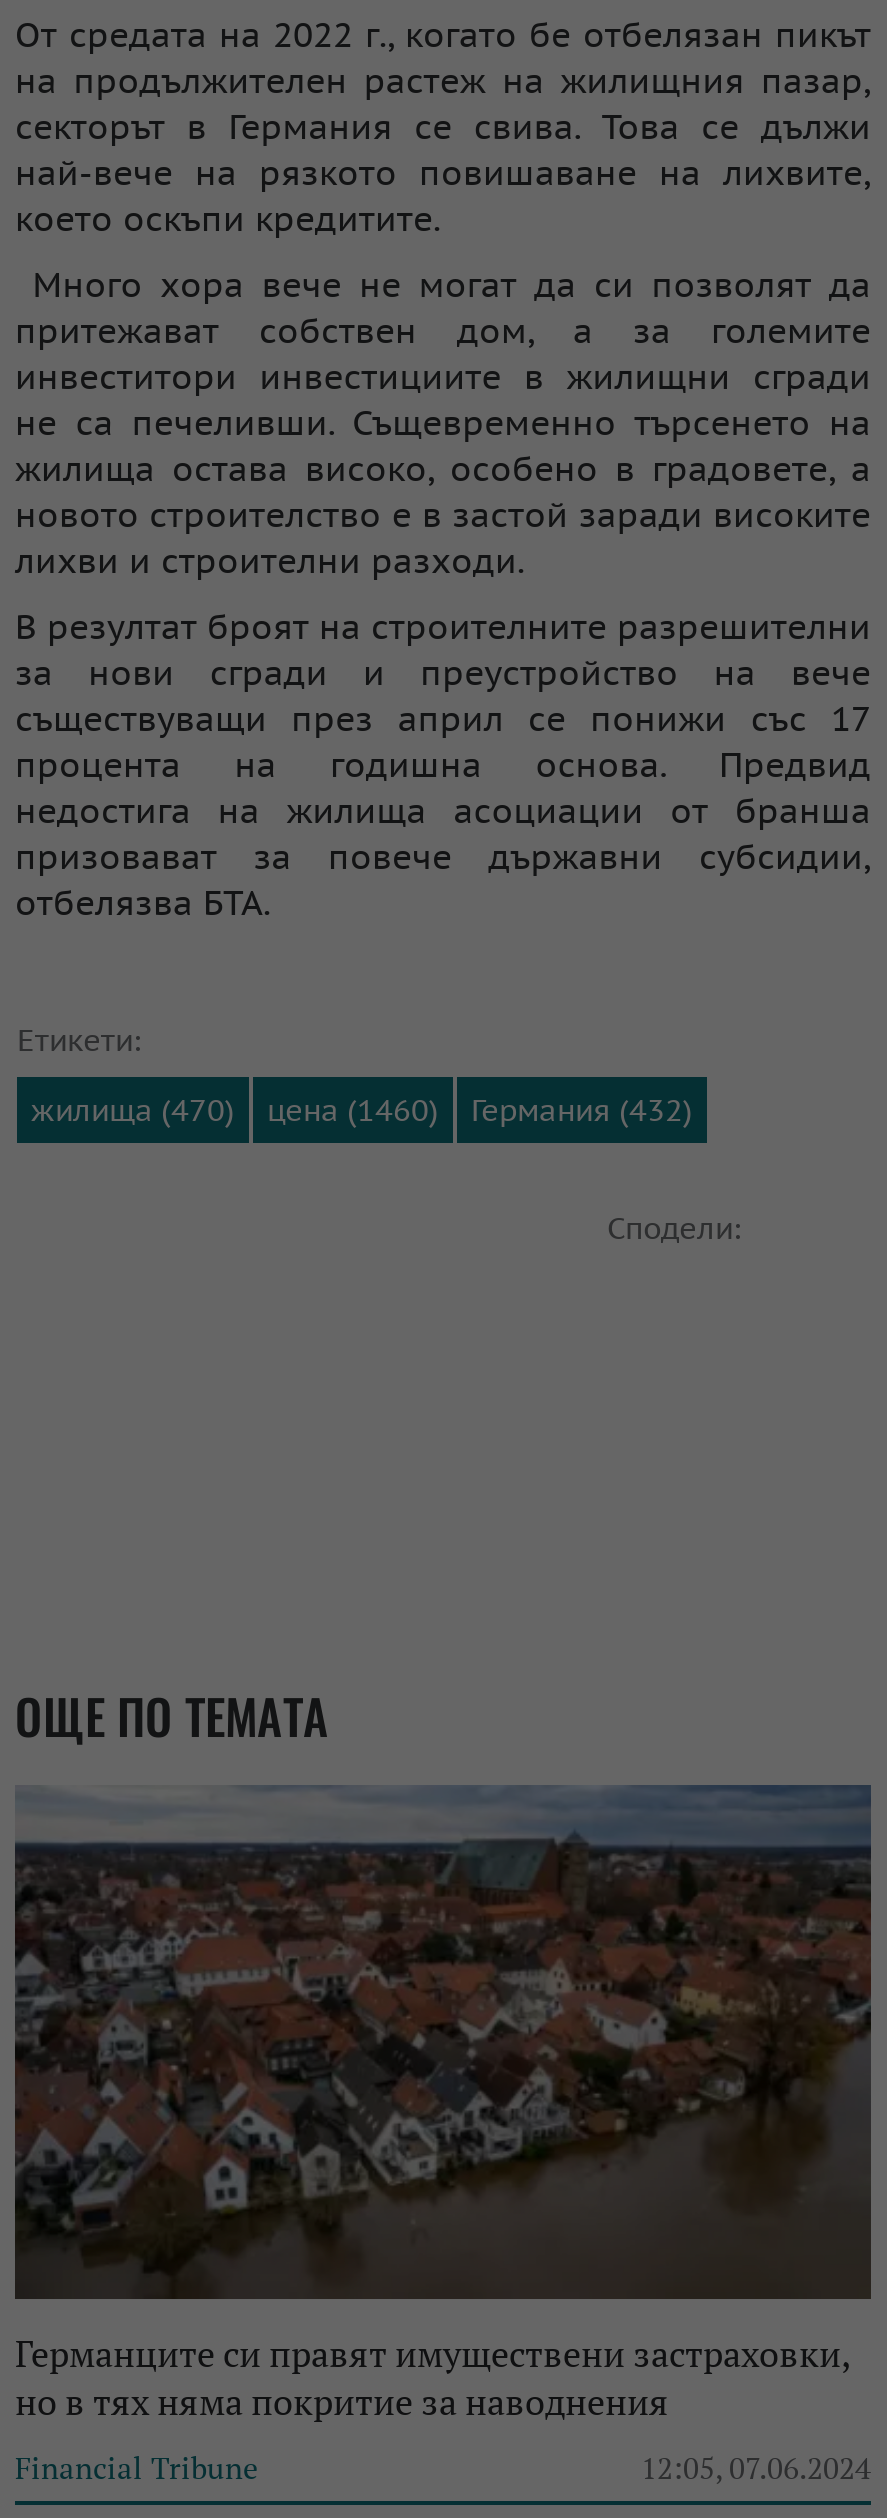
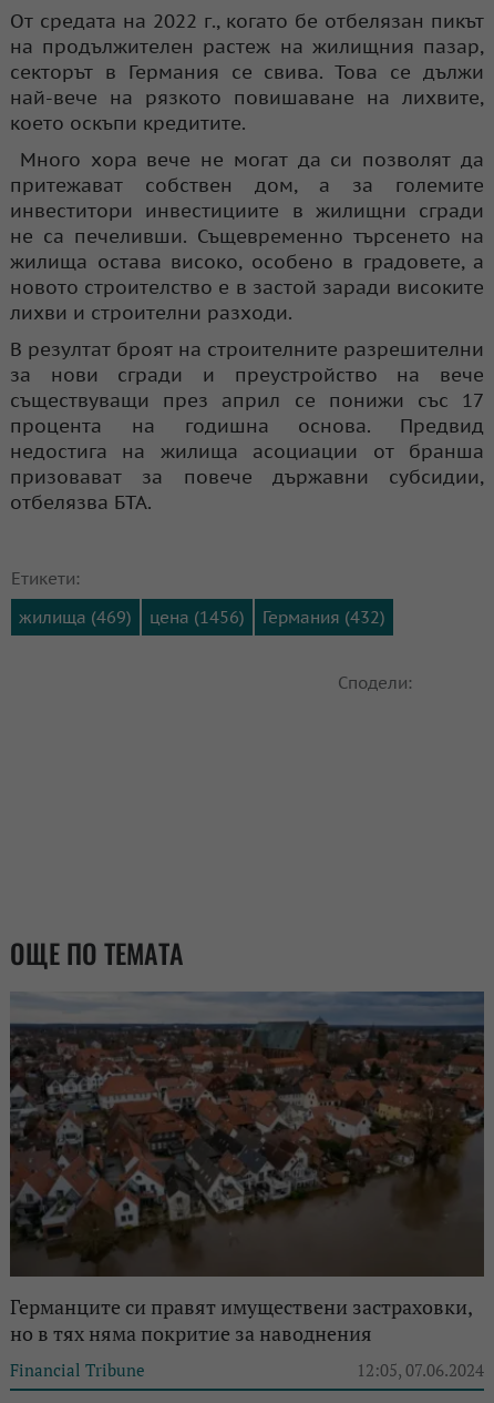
- жилища (470)
+ жилища (469)

- цена (1460)
+ цена (1456)
